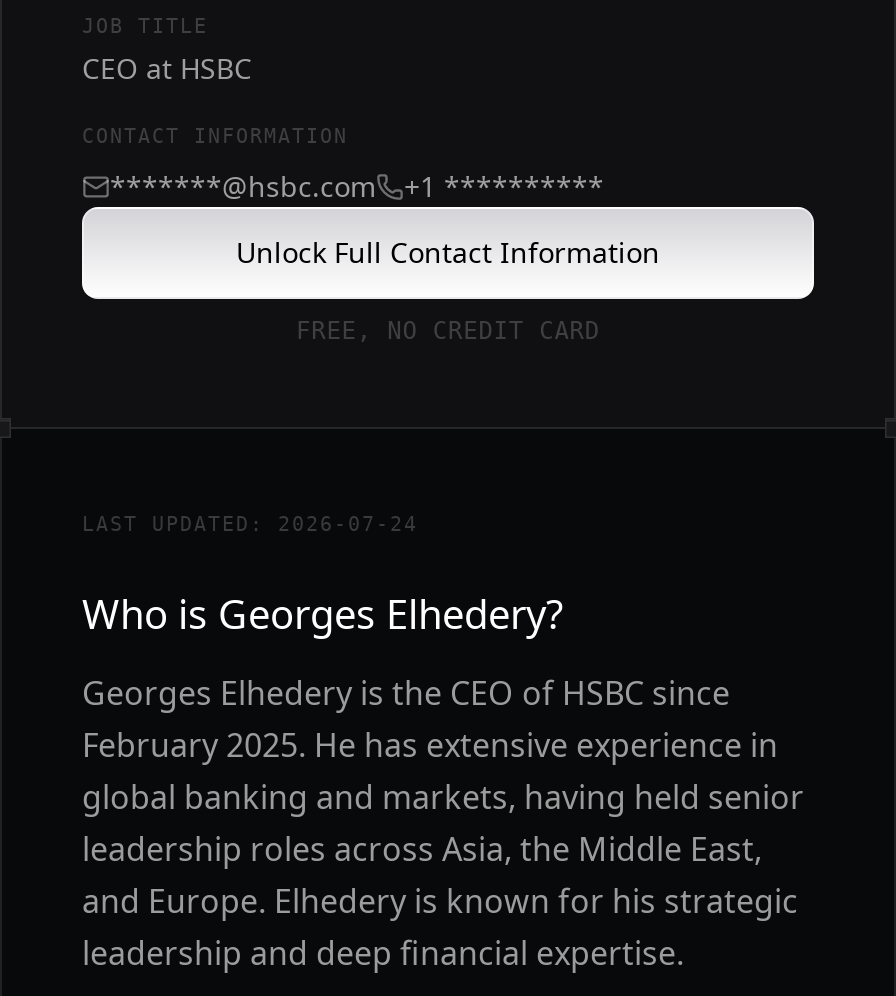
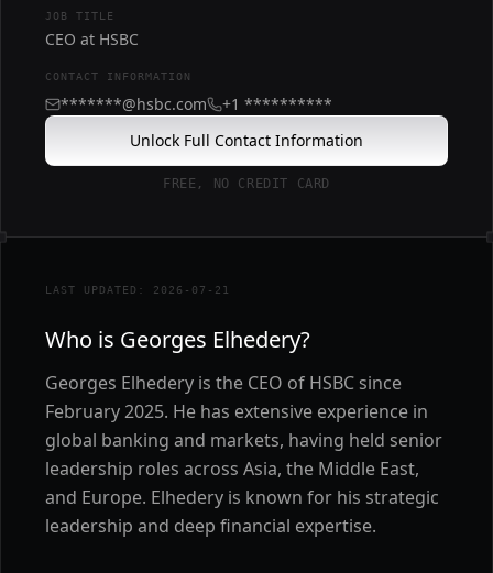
- LAST UPDATED: 2026-07-24
+ LAST UPDATED: 2026-07-21
